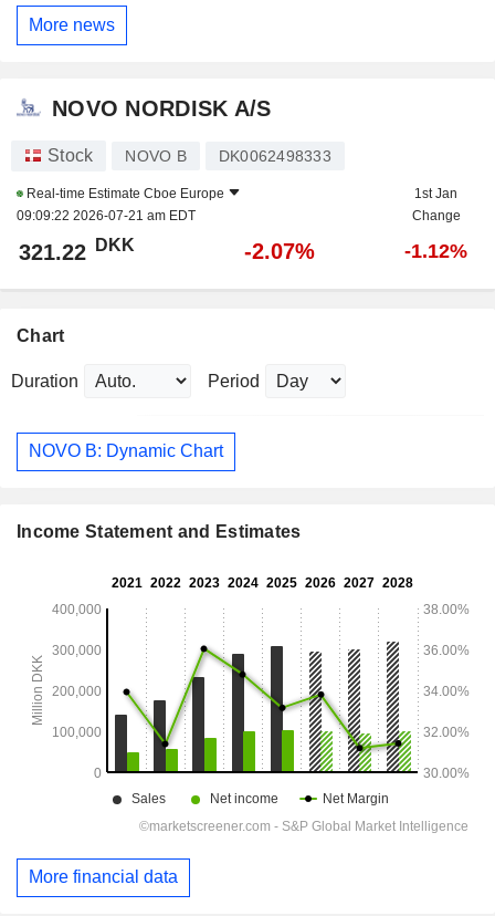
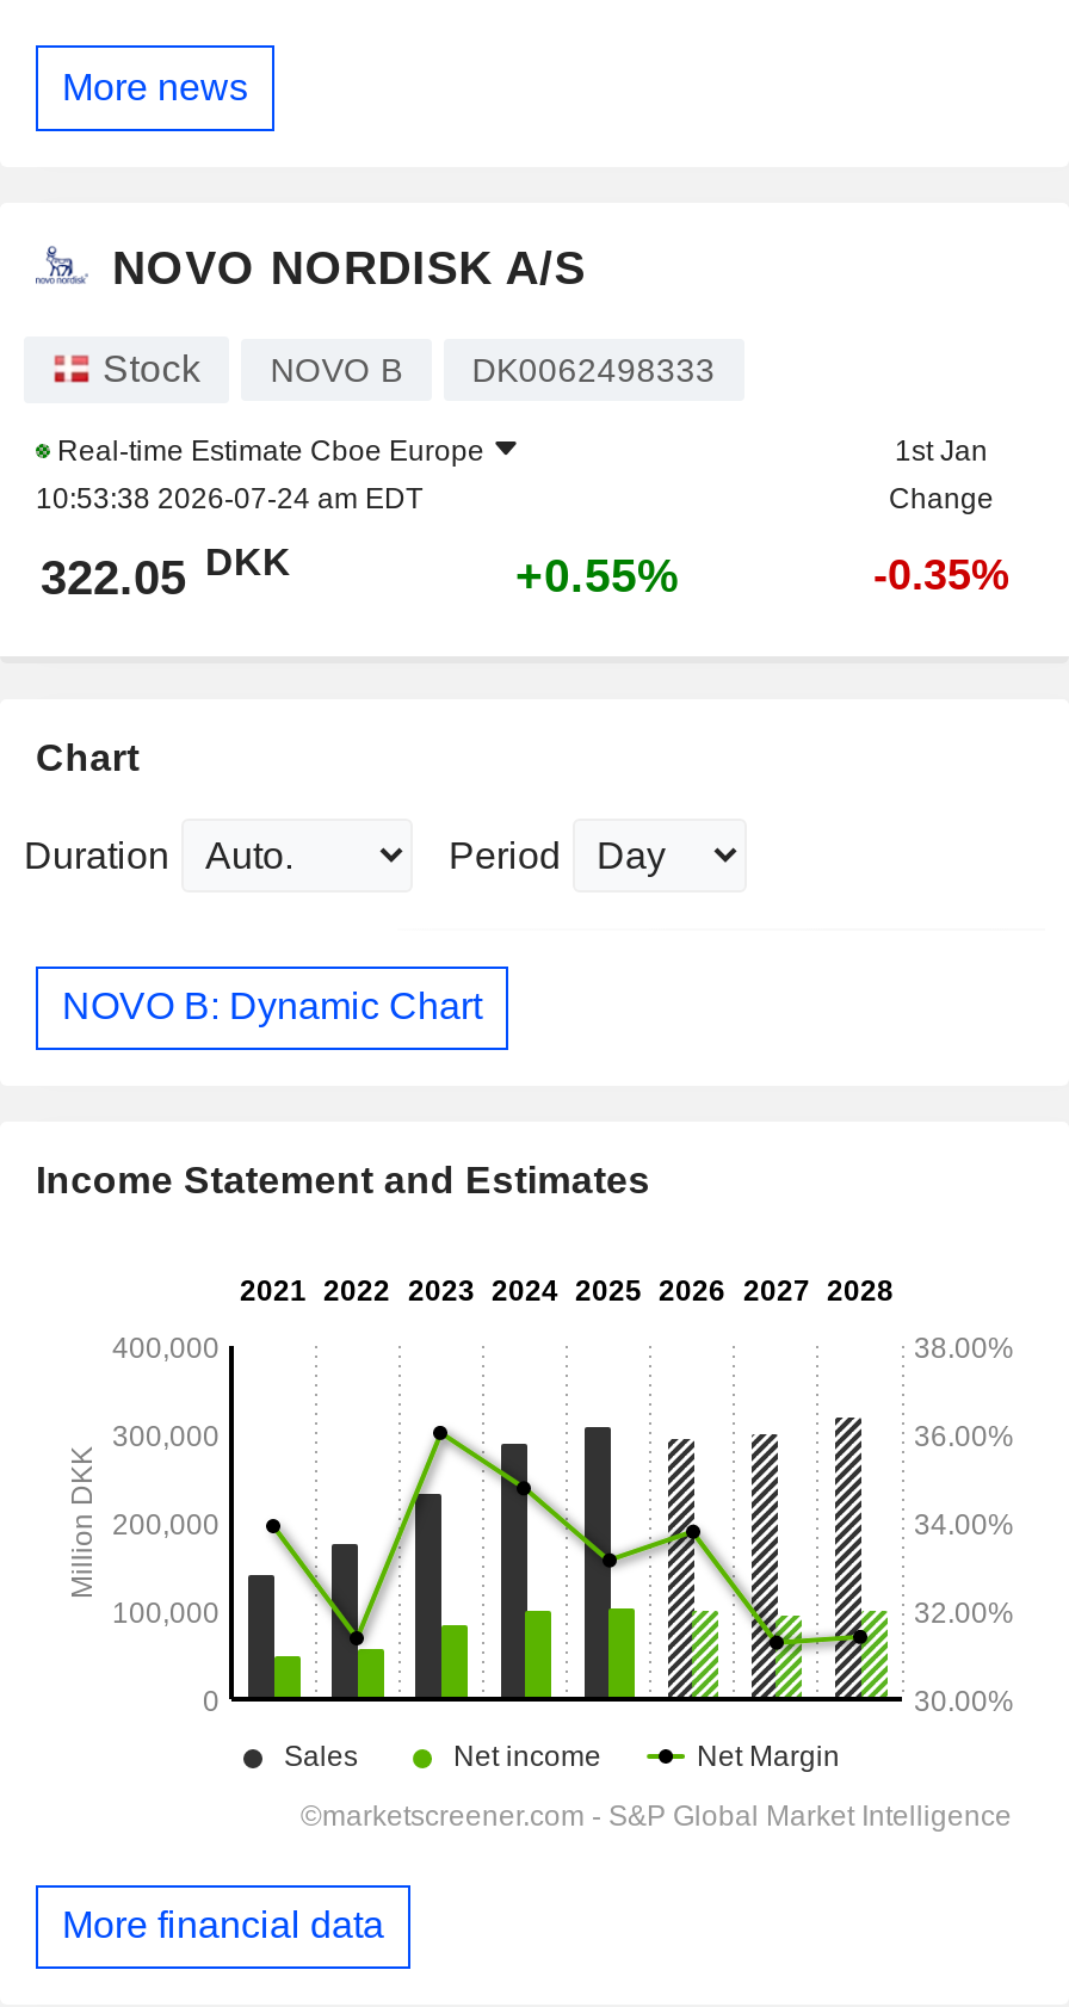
- 09:09:22 2026-07-21 am EDT
+ 10:53:38 2026-07-24 am EDT

- 321.22 DKK
+ 322.05 DKK

- -2.07%
+ +0.55%

- -1.12%
+ -0.35%
